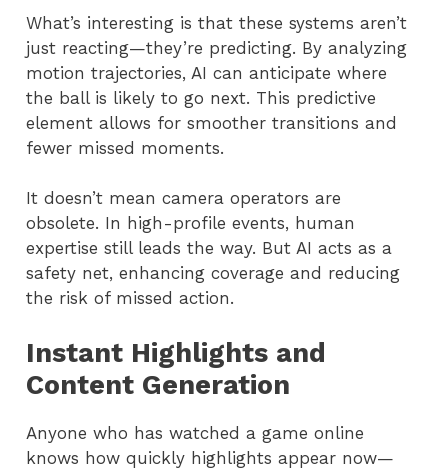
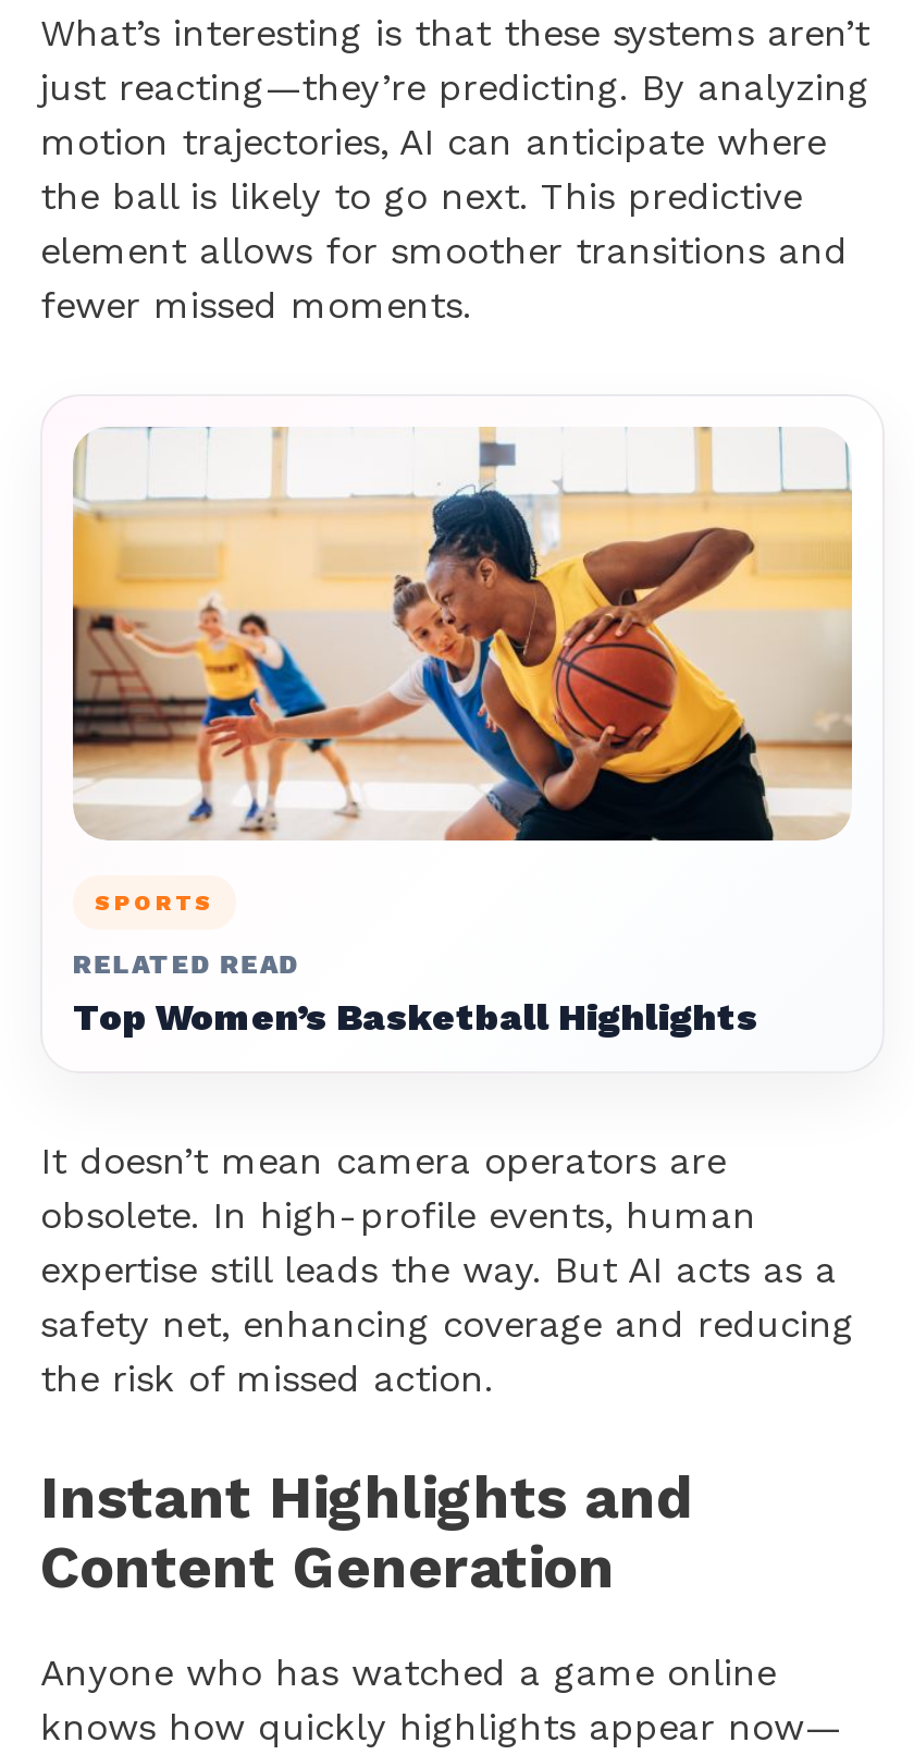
+ [image]
+ SPORTS
+ RELATED READ
+ Top Women’s Basketball Highlights
